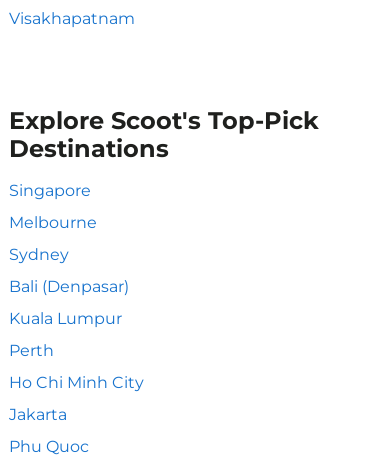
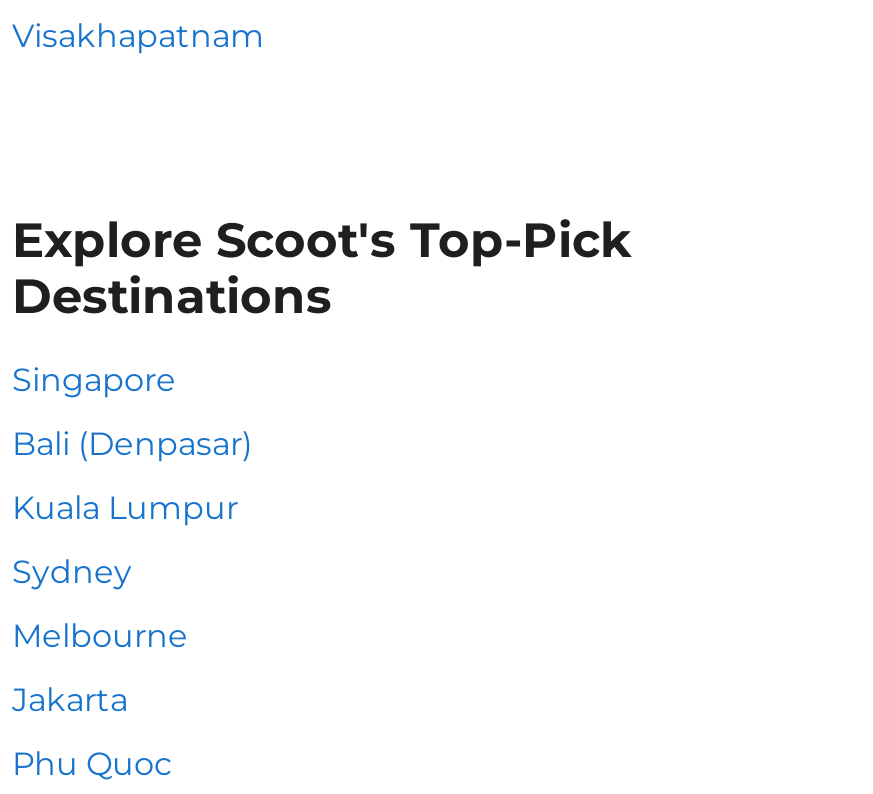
- Melbourne
- Sydney

- Perth
+ Sydney

- Ho Chi Minh City
+ Melbourne
